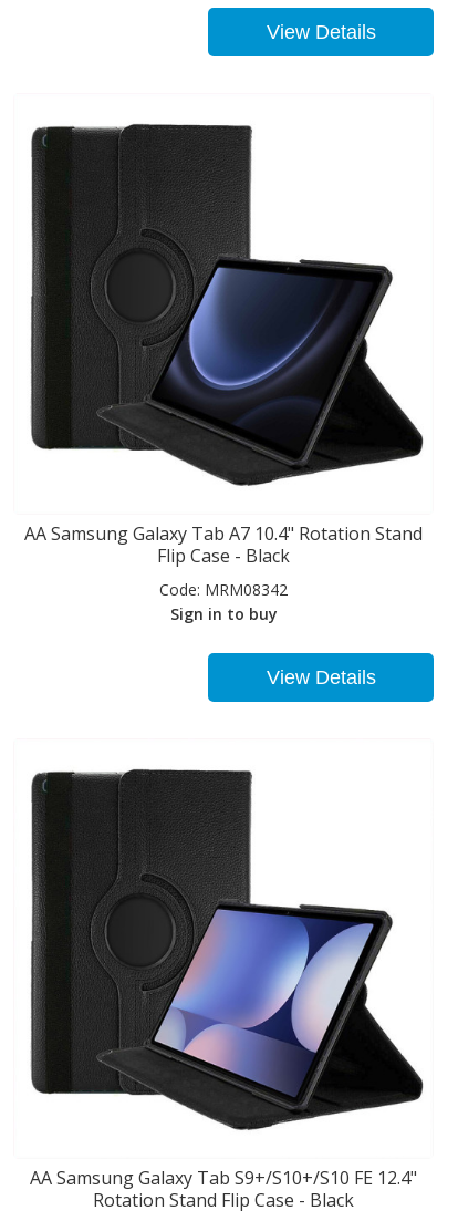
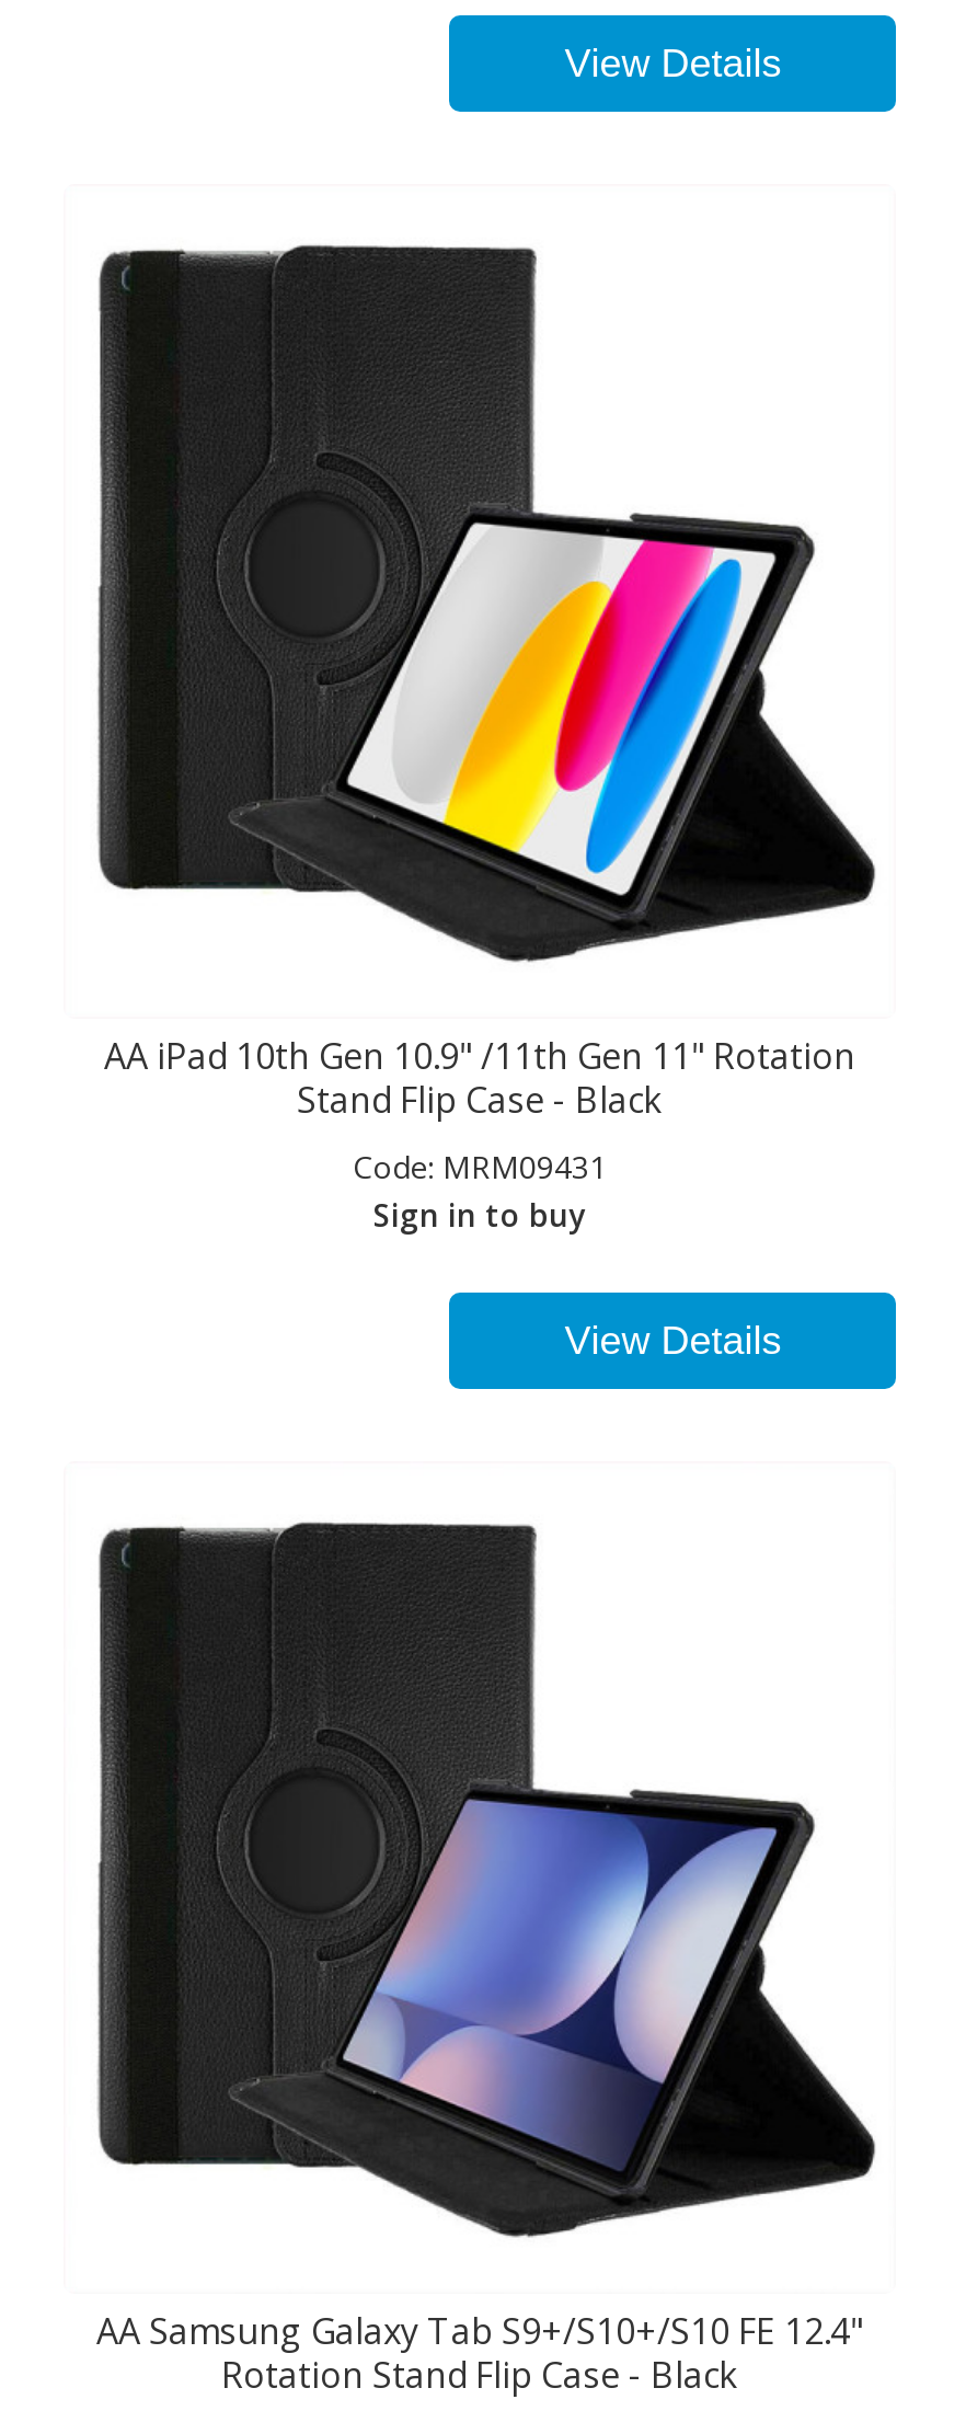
- [image]
+ [image]

- AA Samsung Galaxy Tab A7 10.4" Rotation Stand
- Flip Case - Black
+ AA iPad 10th Gen 10.9" /11th Gen 11" Rotation
+ Stand Flip Case - Black

- Code: MRM08342
+ Code: MRM09431
